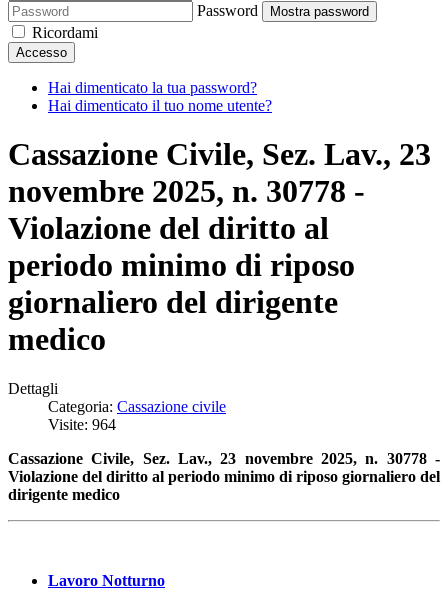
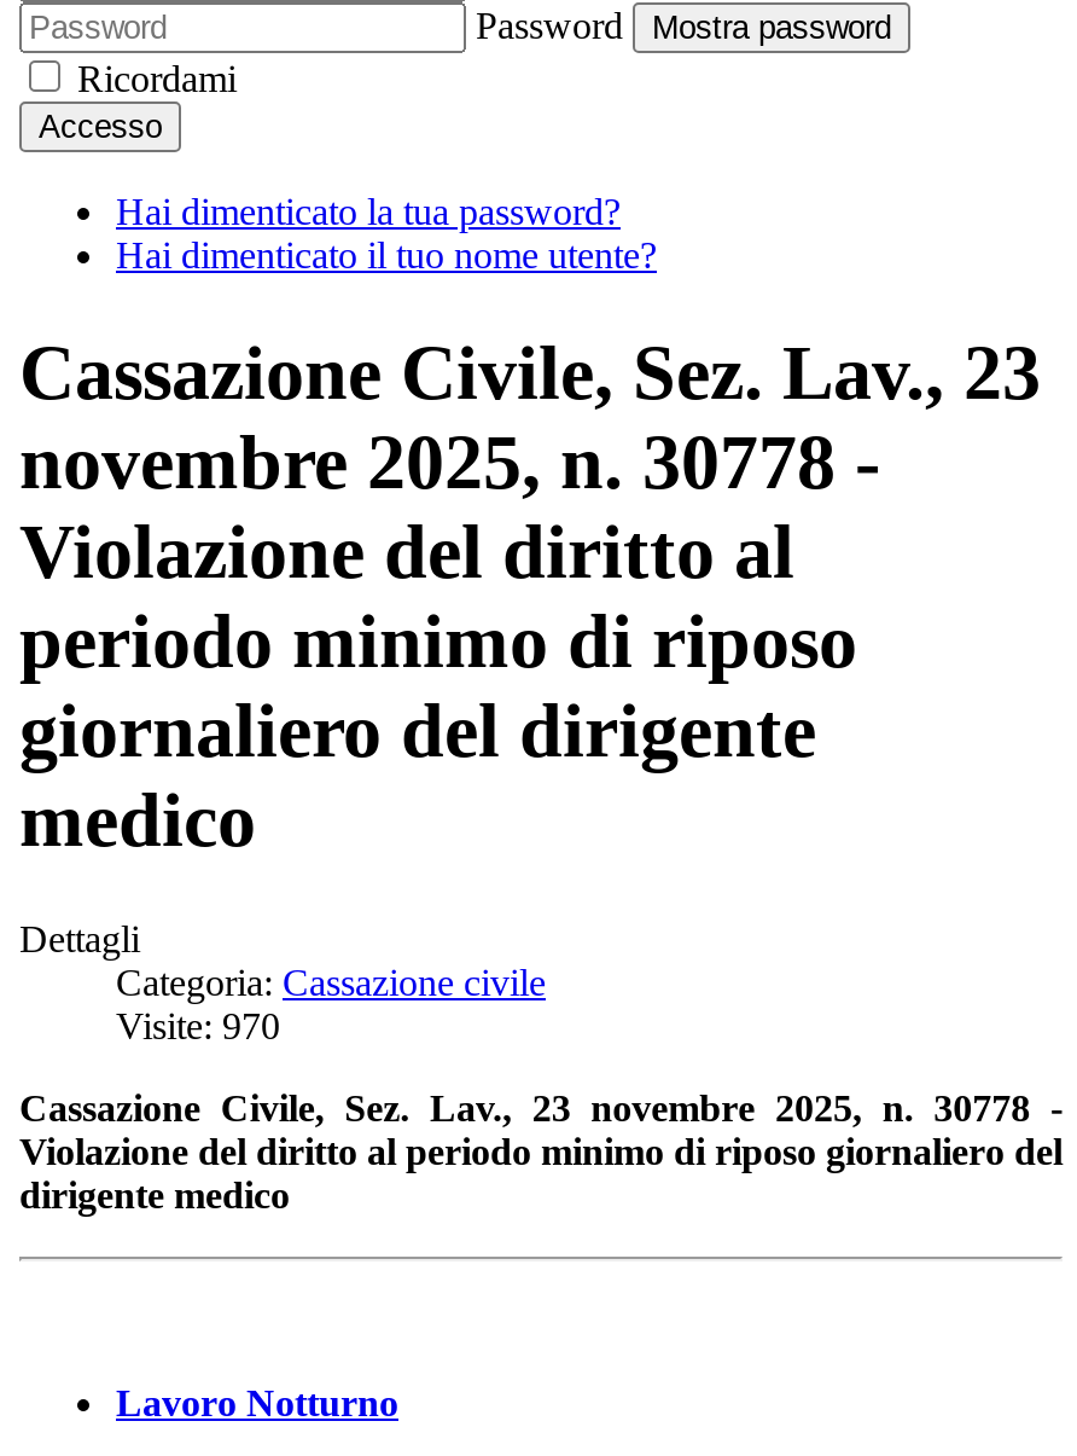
- Visite: 964
+ Visite: 970
